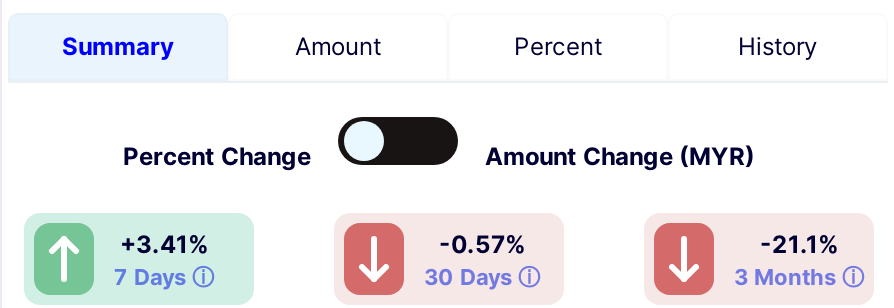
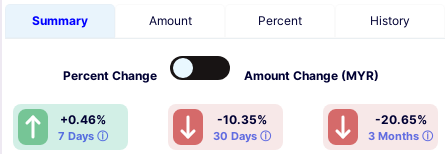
- +3.41%
+ +0.46%

- -0.57%
+ -10.35%

- -21.1%
+ -20.65%
